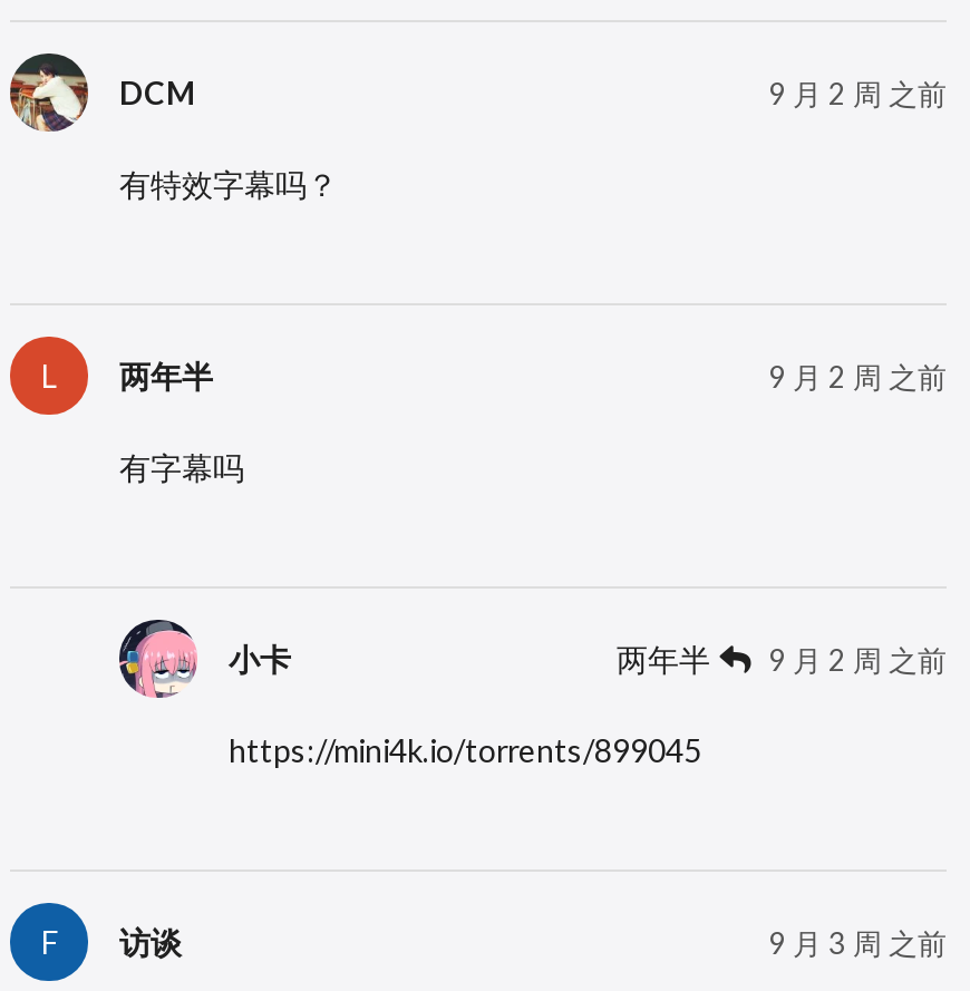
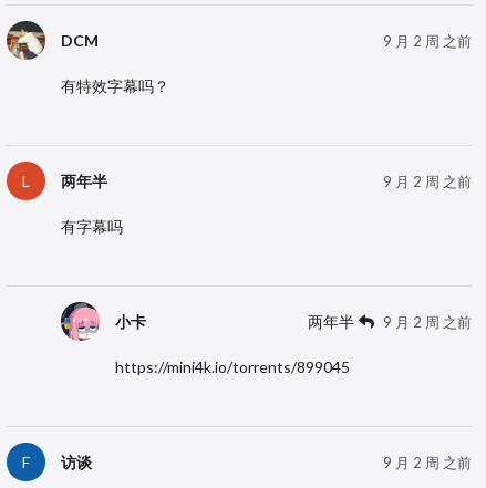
- 9 月 3 周 之前
+ 9 月 2 周 之前
